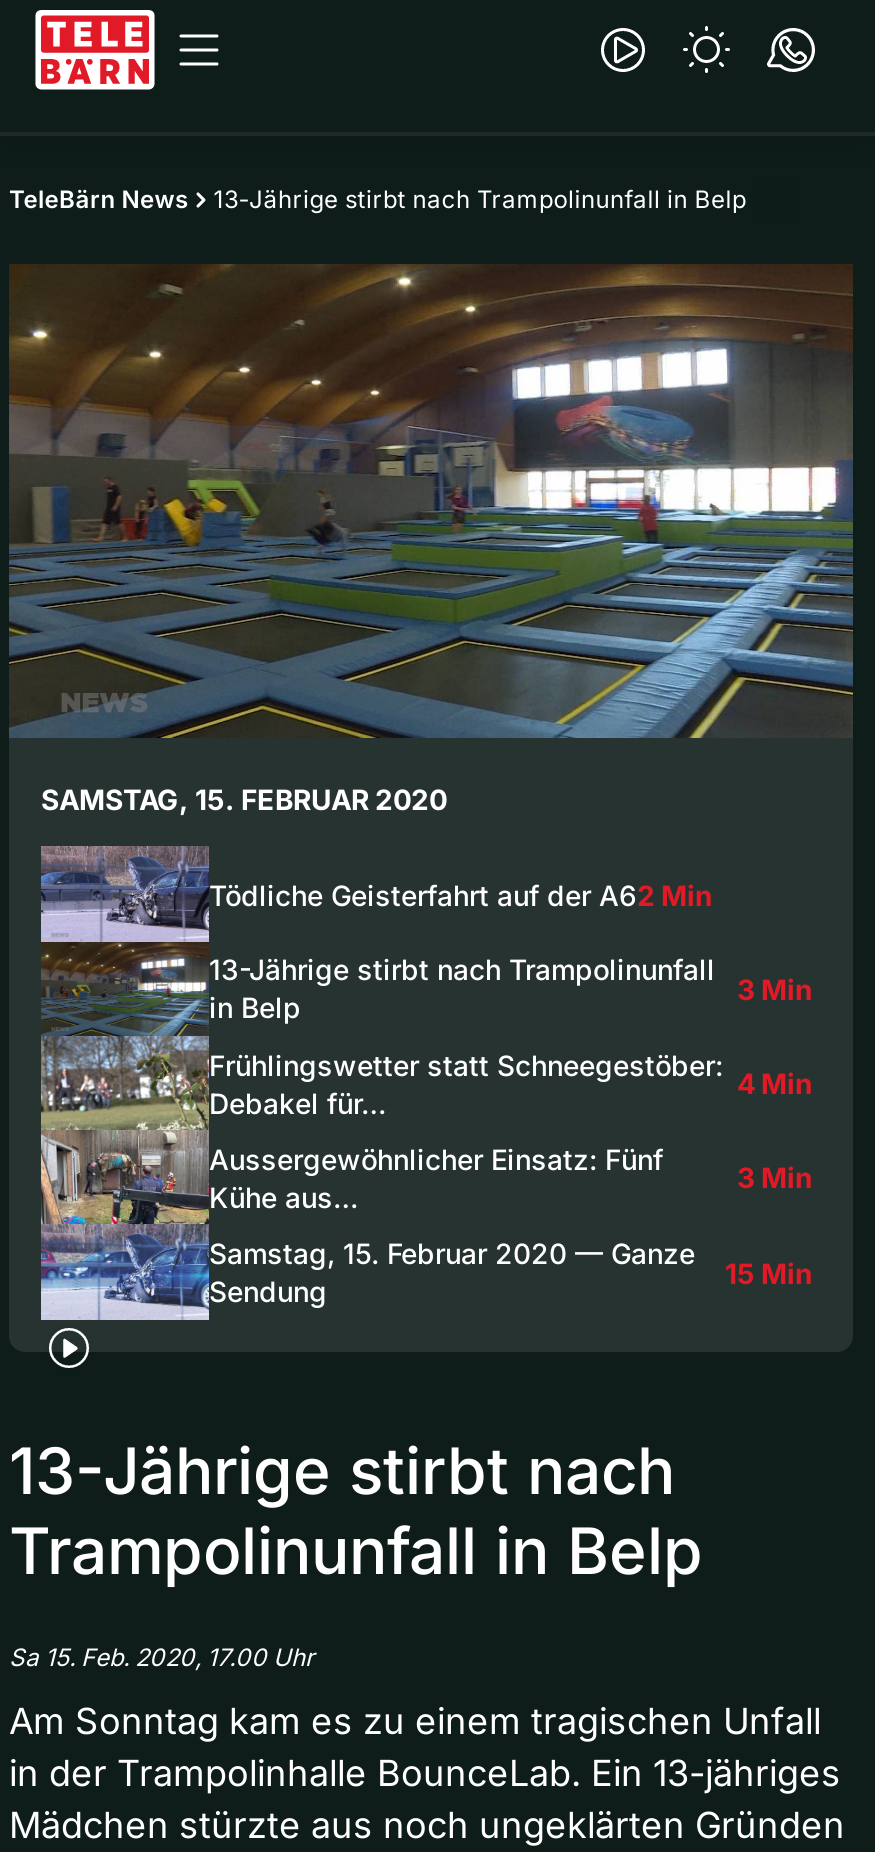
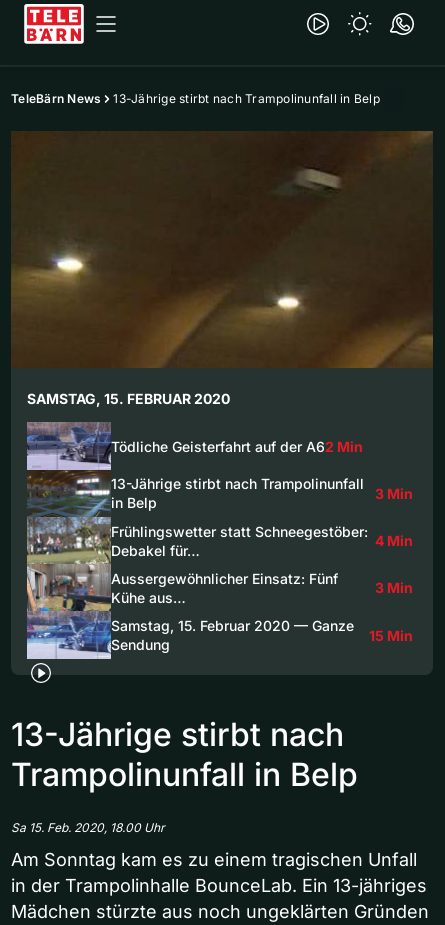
- [image]
+ [image]

- Sa 15. Feb. 2020, 17.00 Uhr
+ Sa 15. Feb. 2020, 18.00 Uhr
